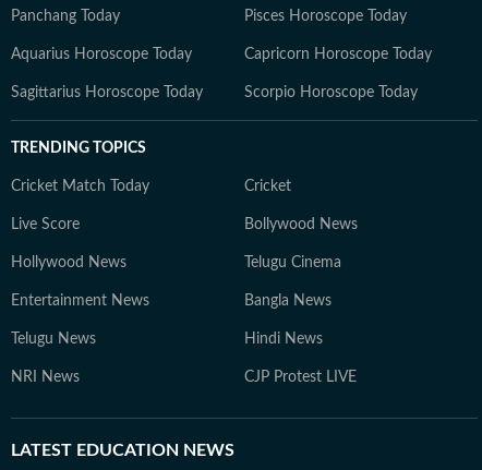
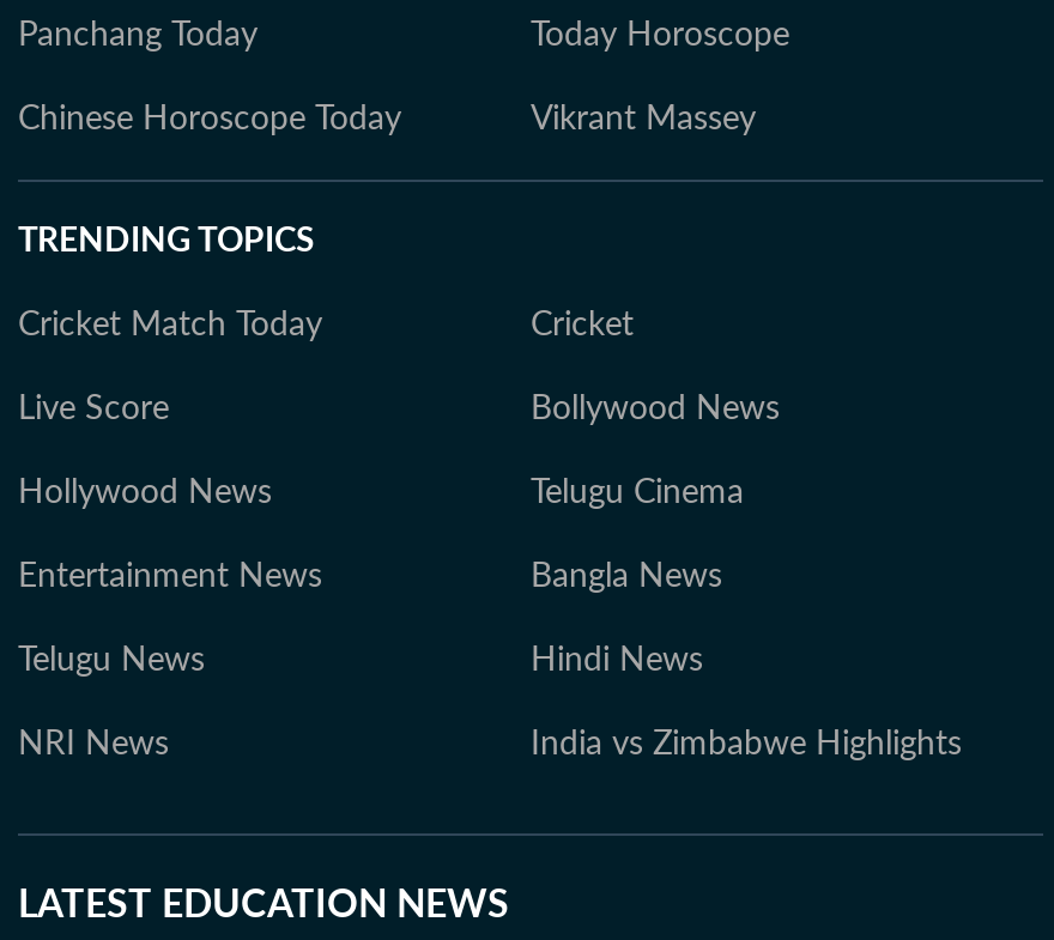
- Pisces Horoscope Today
- Aquarius Horoscope Today
- Capricorn Horoscope Today
- Sagittarius Horoscope Today
- Scorpio Horoscope Today
+ Today Horoscope
+ Chinese Horoscope Today
+ Vikrant Massey

- CJP Protest LIVE
+ India vs Zimbabwe Highlights
